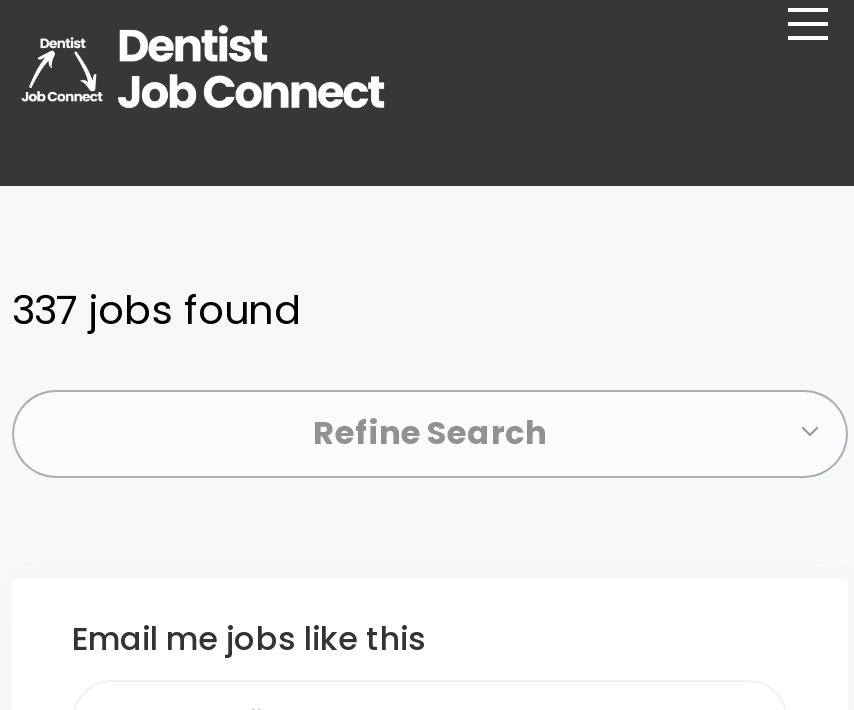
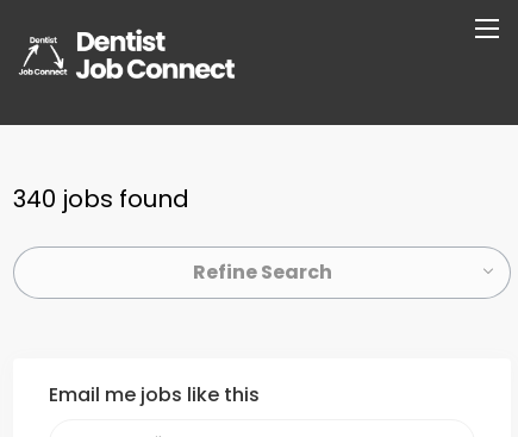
- 337 jobs found
+ 340 jobs found
